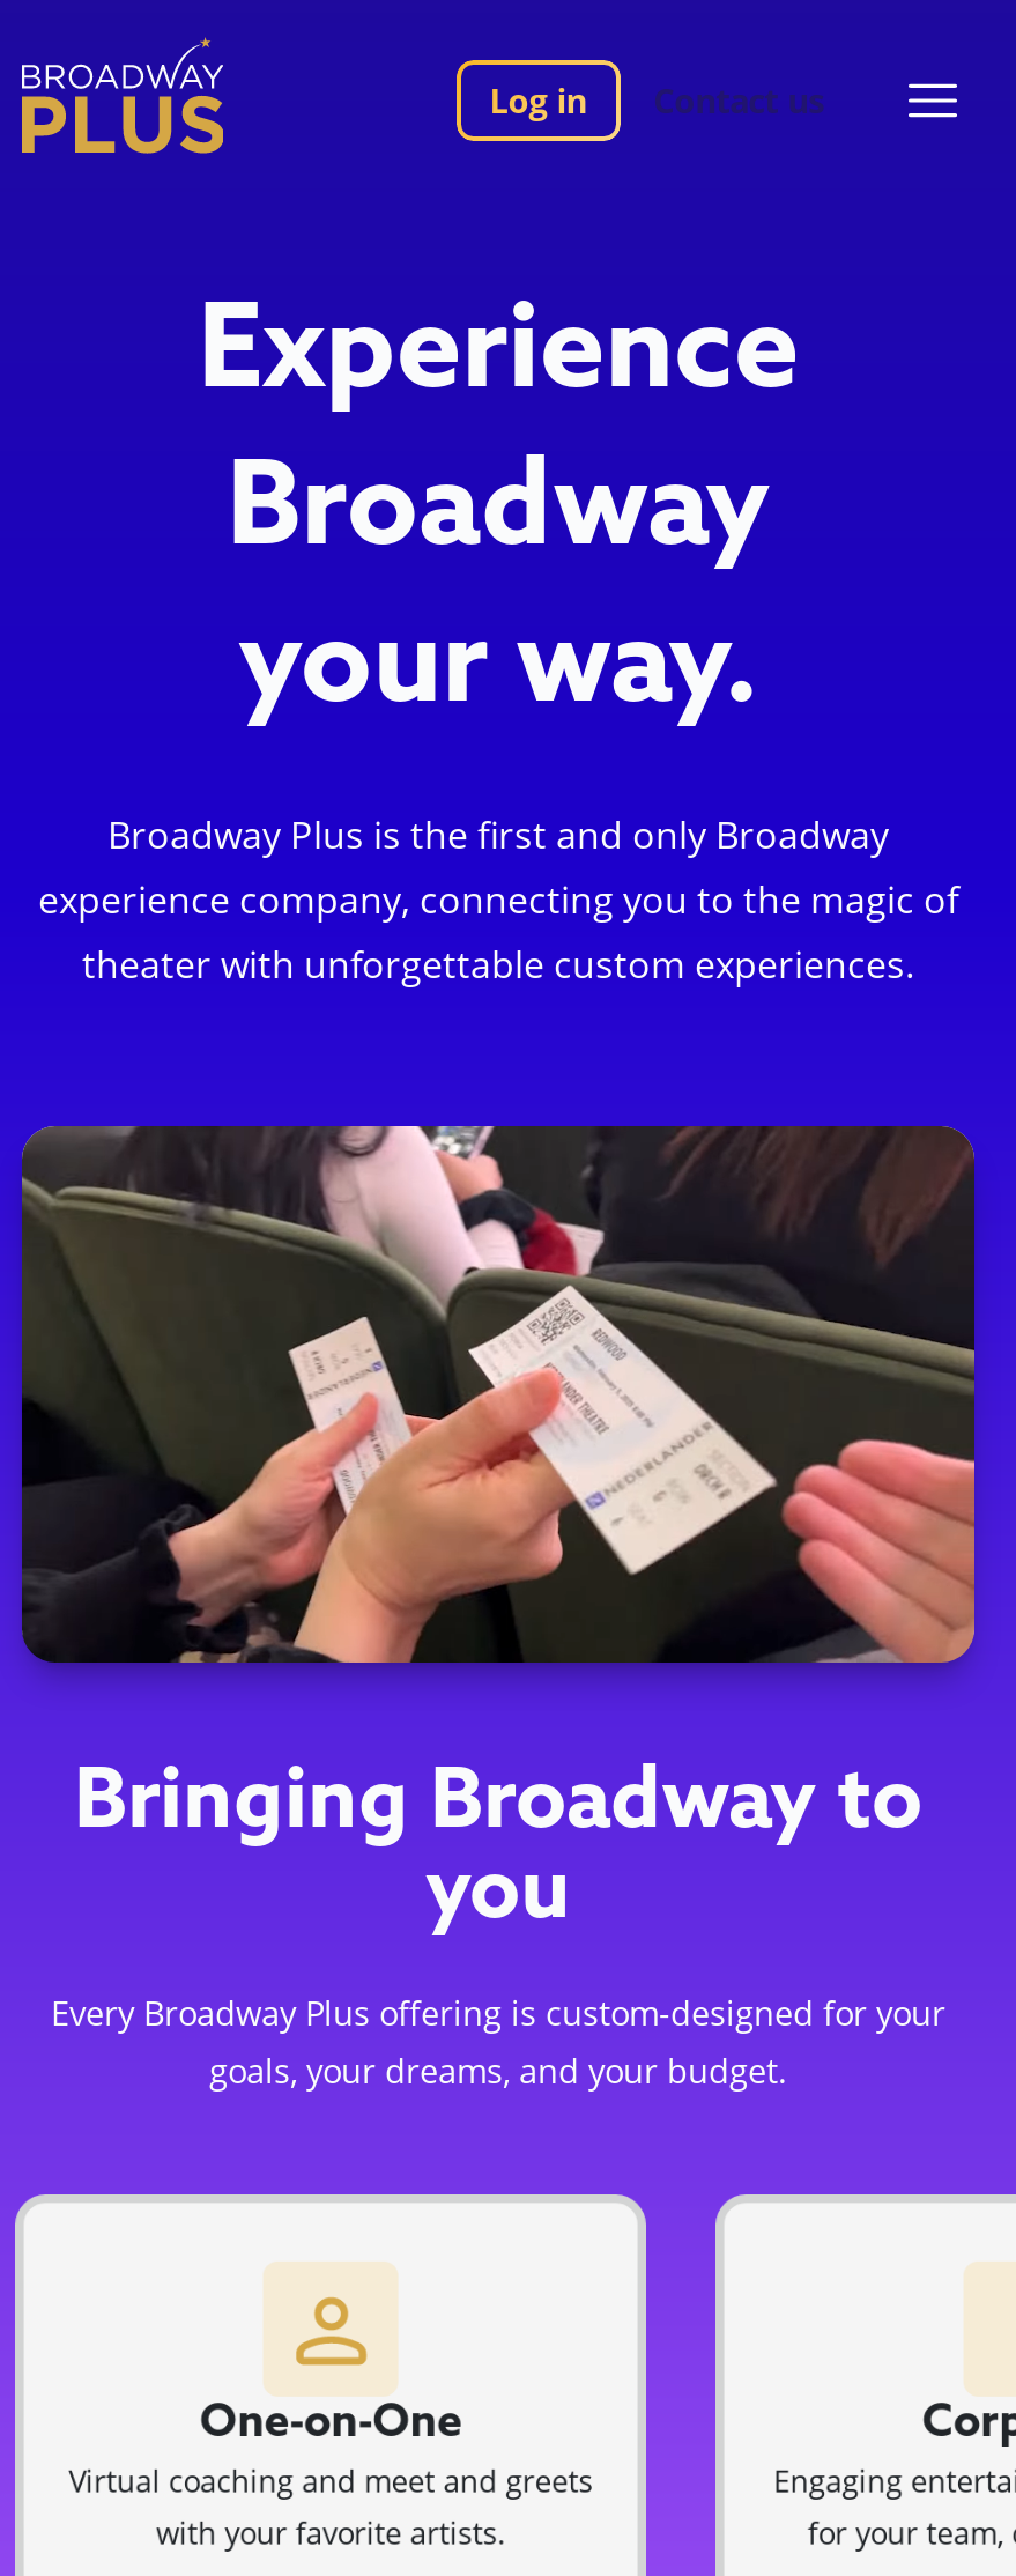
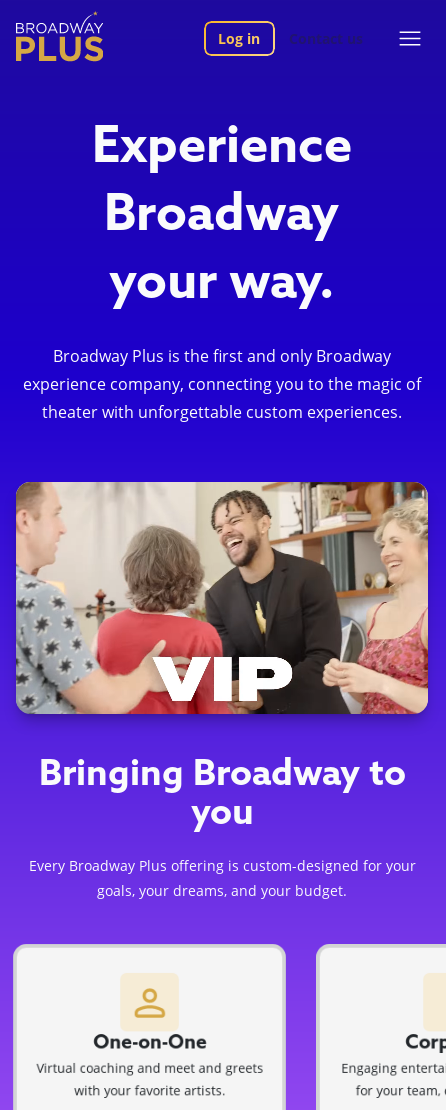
- [image]
+ [image]
